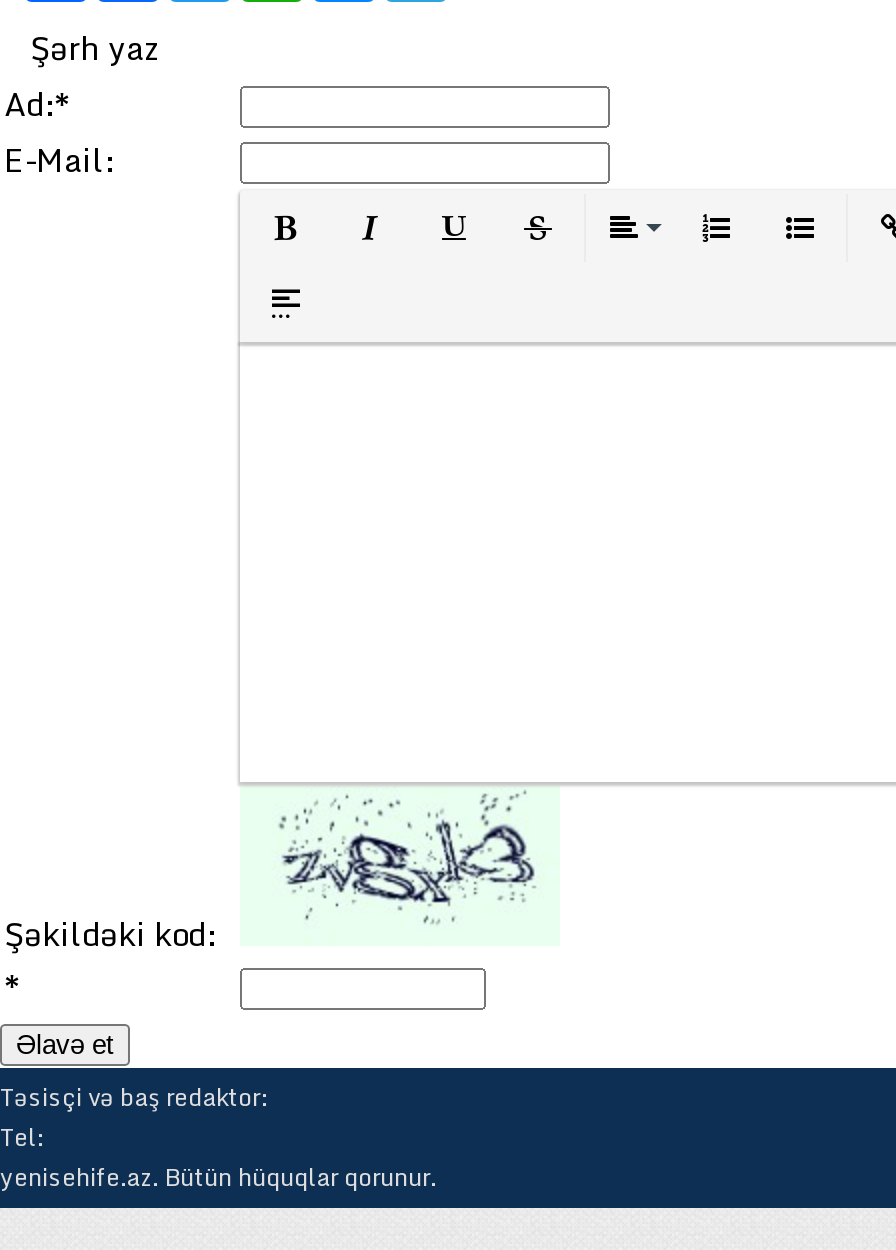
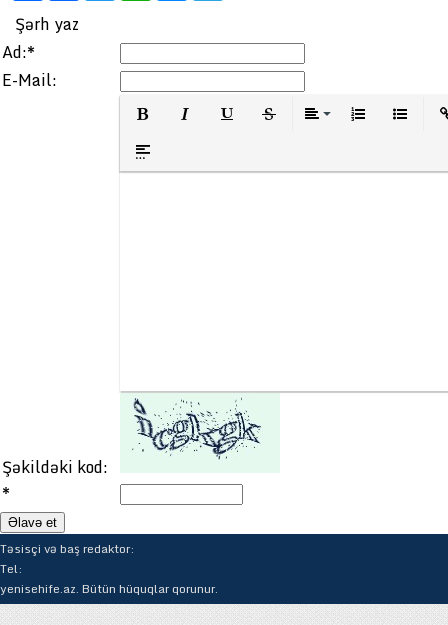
- [image]
+ [image]
